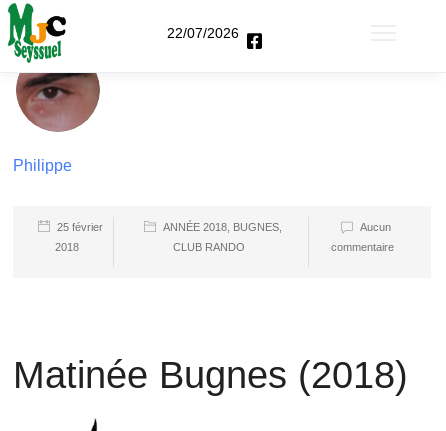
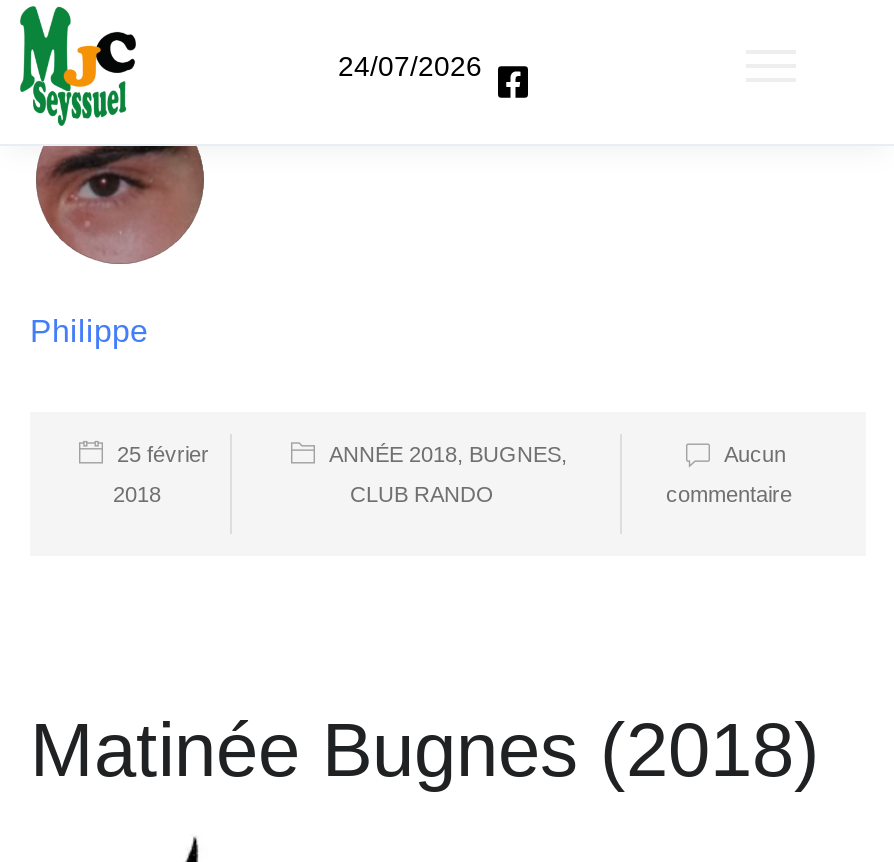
- 22/07/2026
+ 24/07/2026
